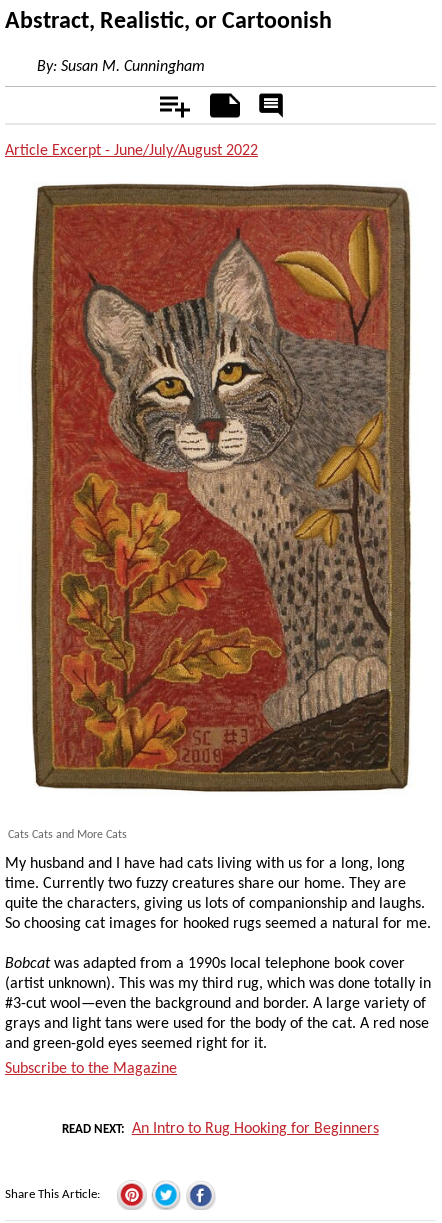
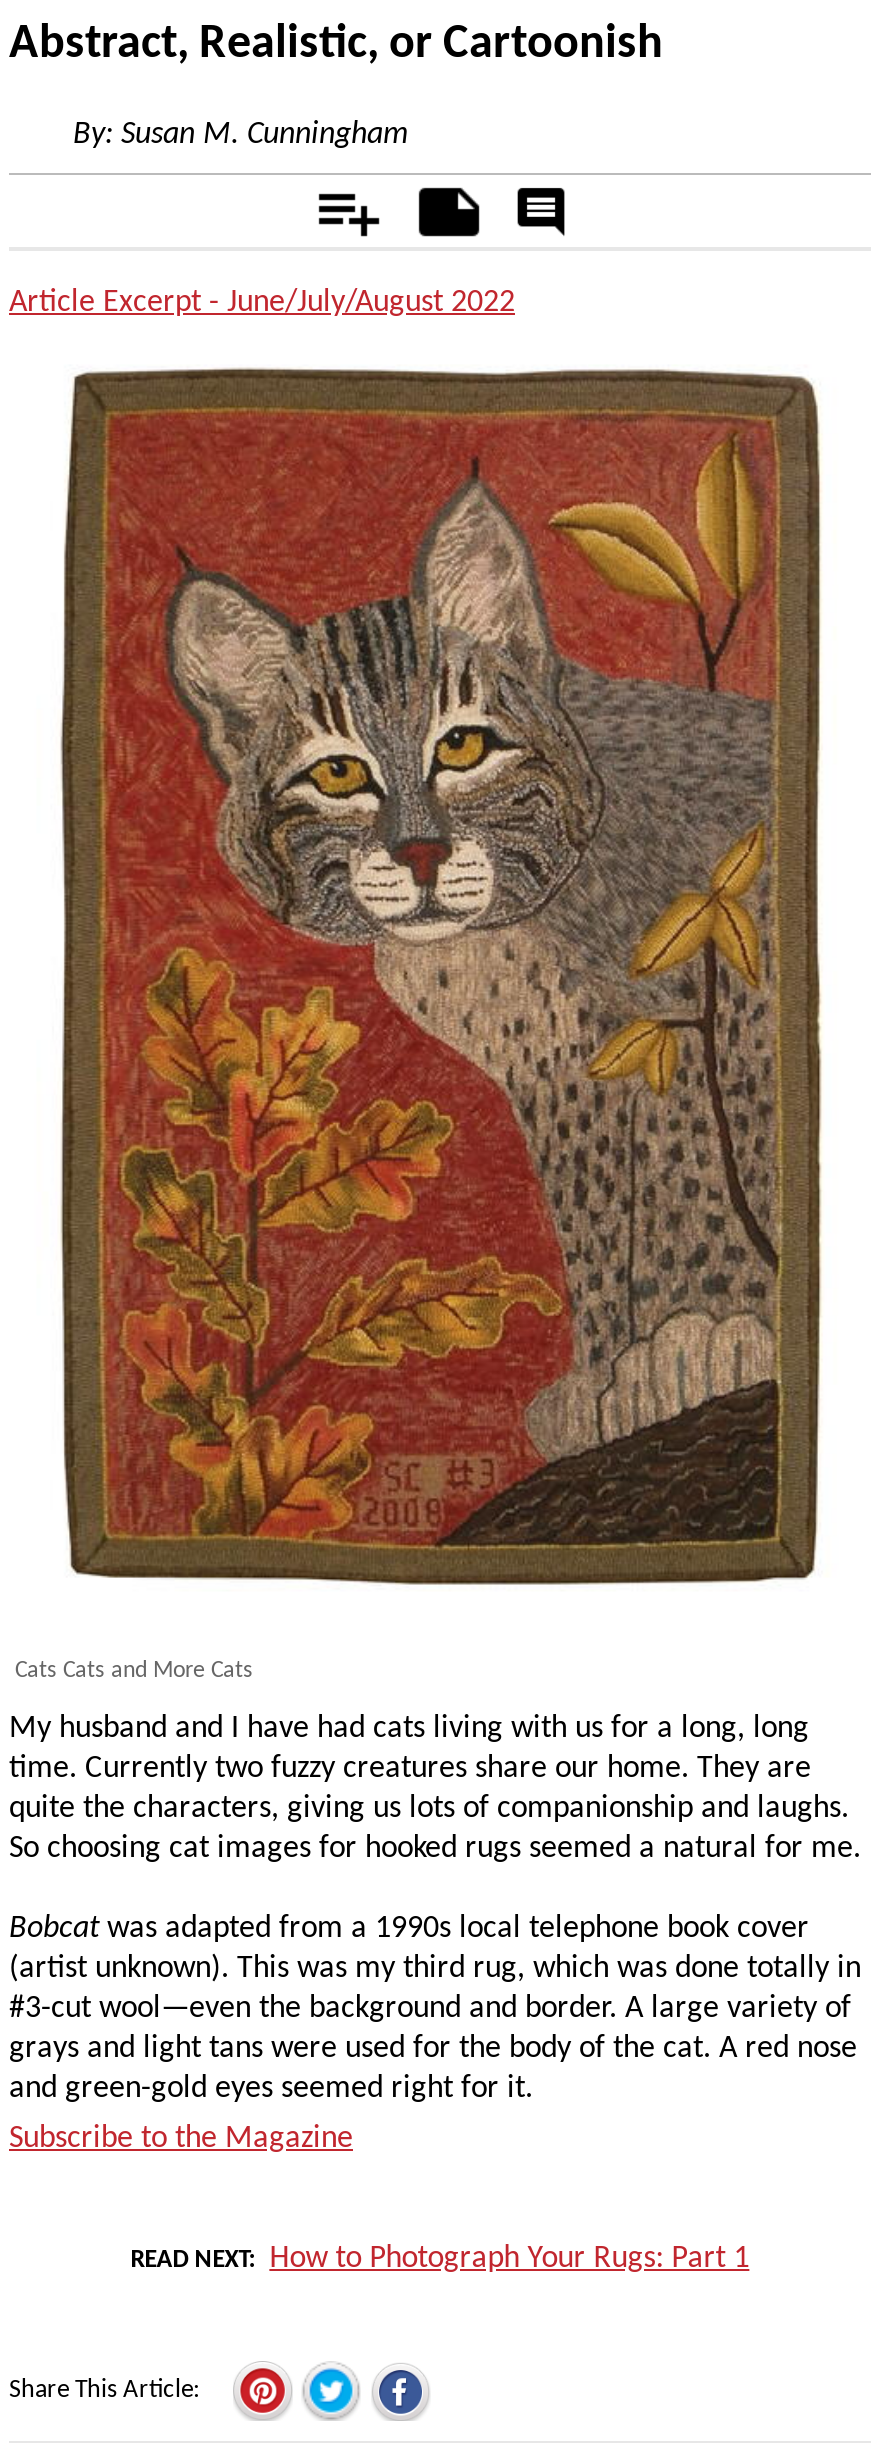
- An Intro to Rug Hooking for Beginners
+ How to Photograph Your Rugs: Part 1
